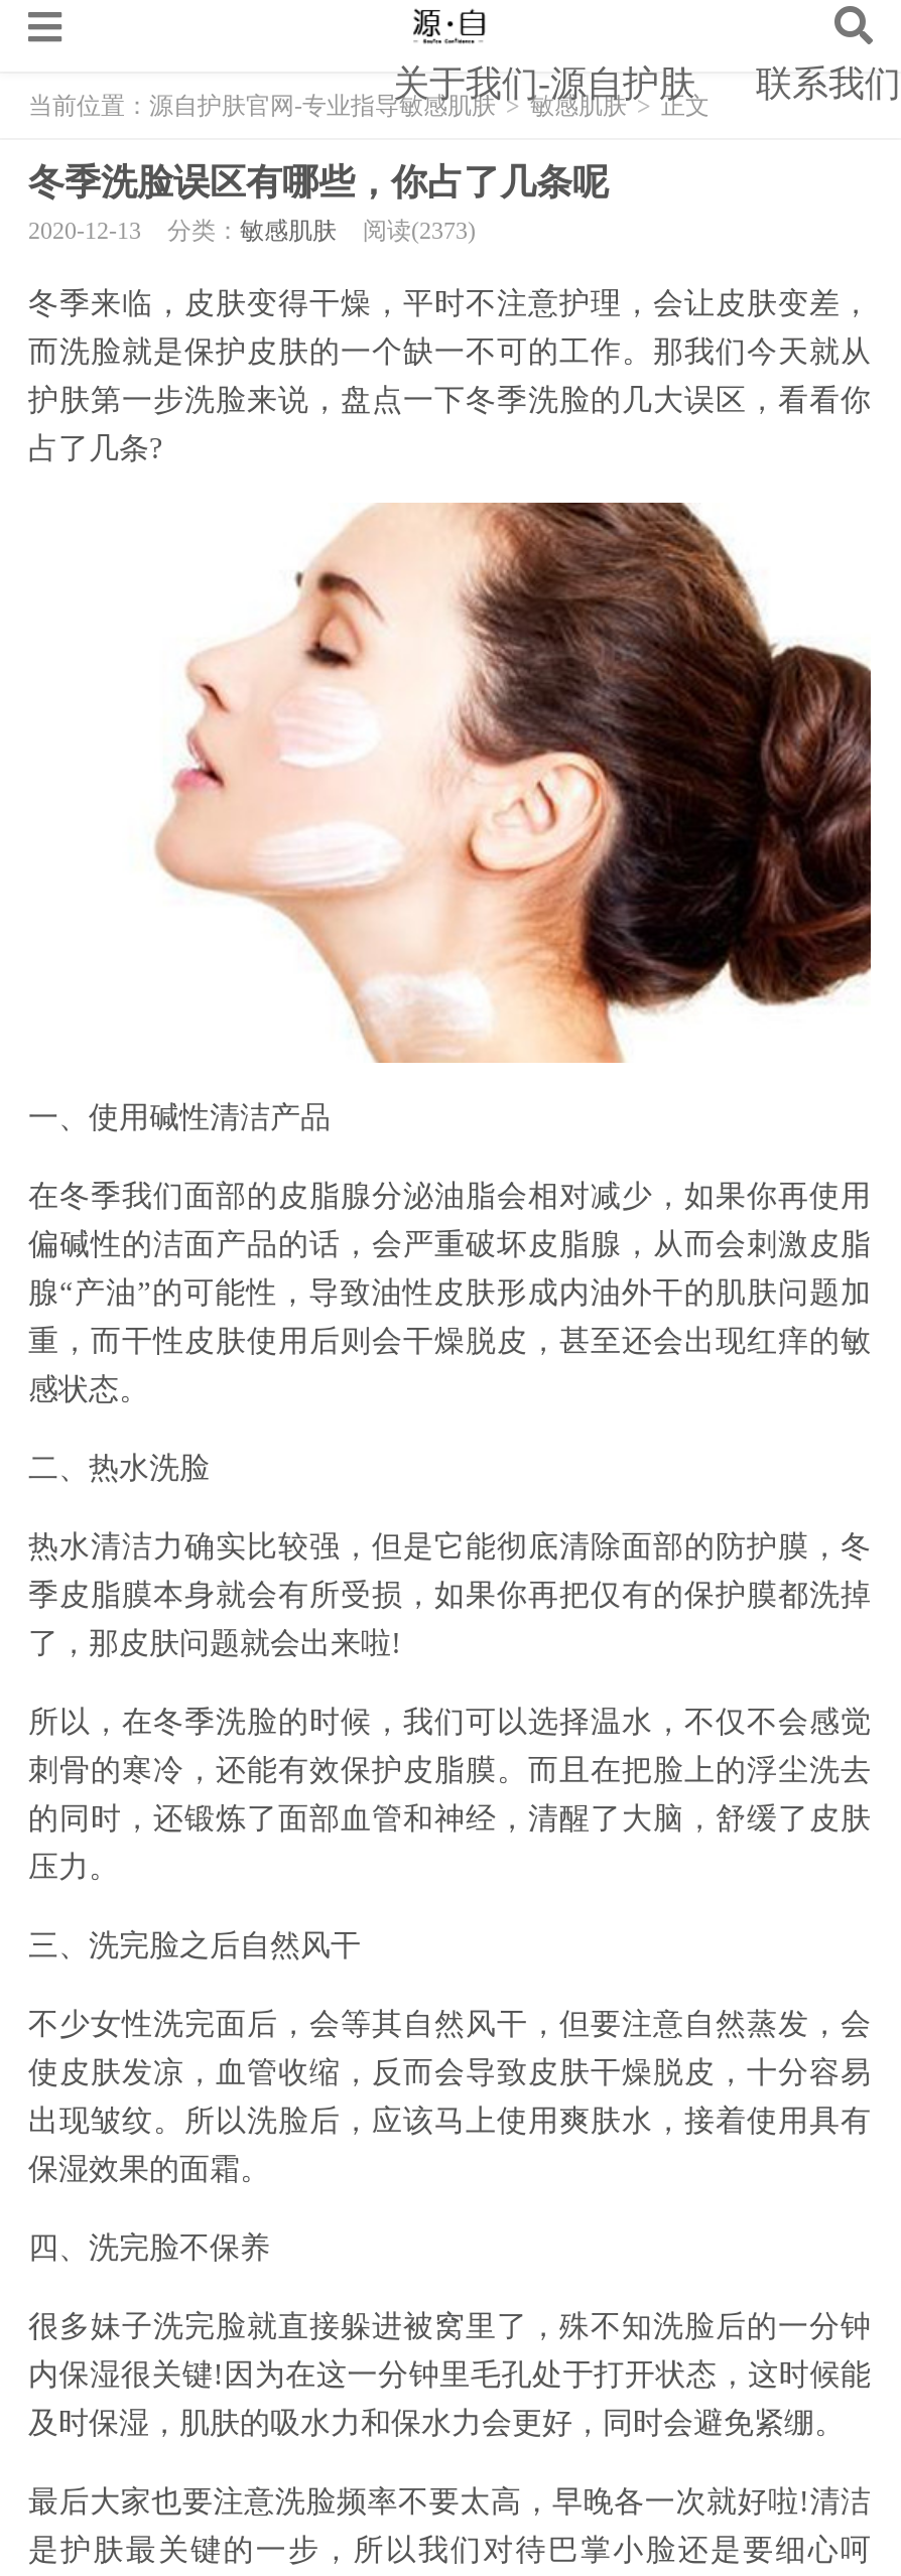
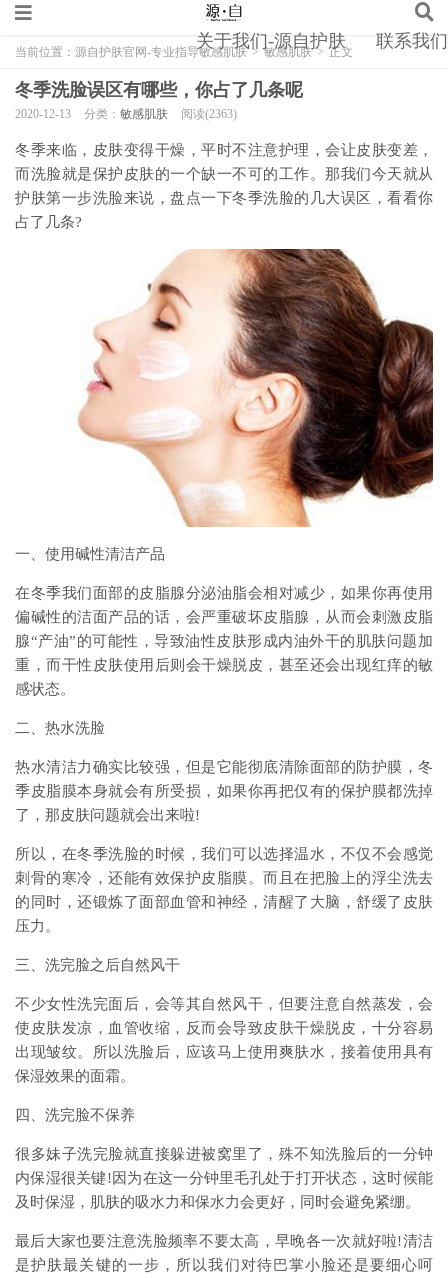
- 2020-12-13 分类：敏感肌肤 阅读(2373)
+ 2020-12-13 分类：敏感肌肤 阅读(2363)
